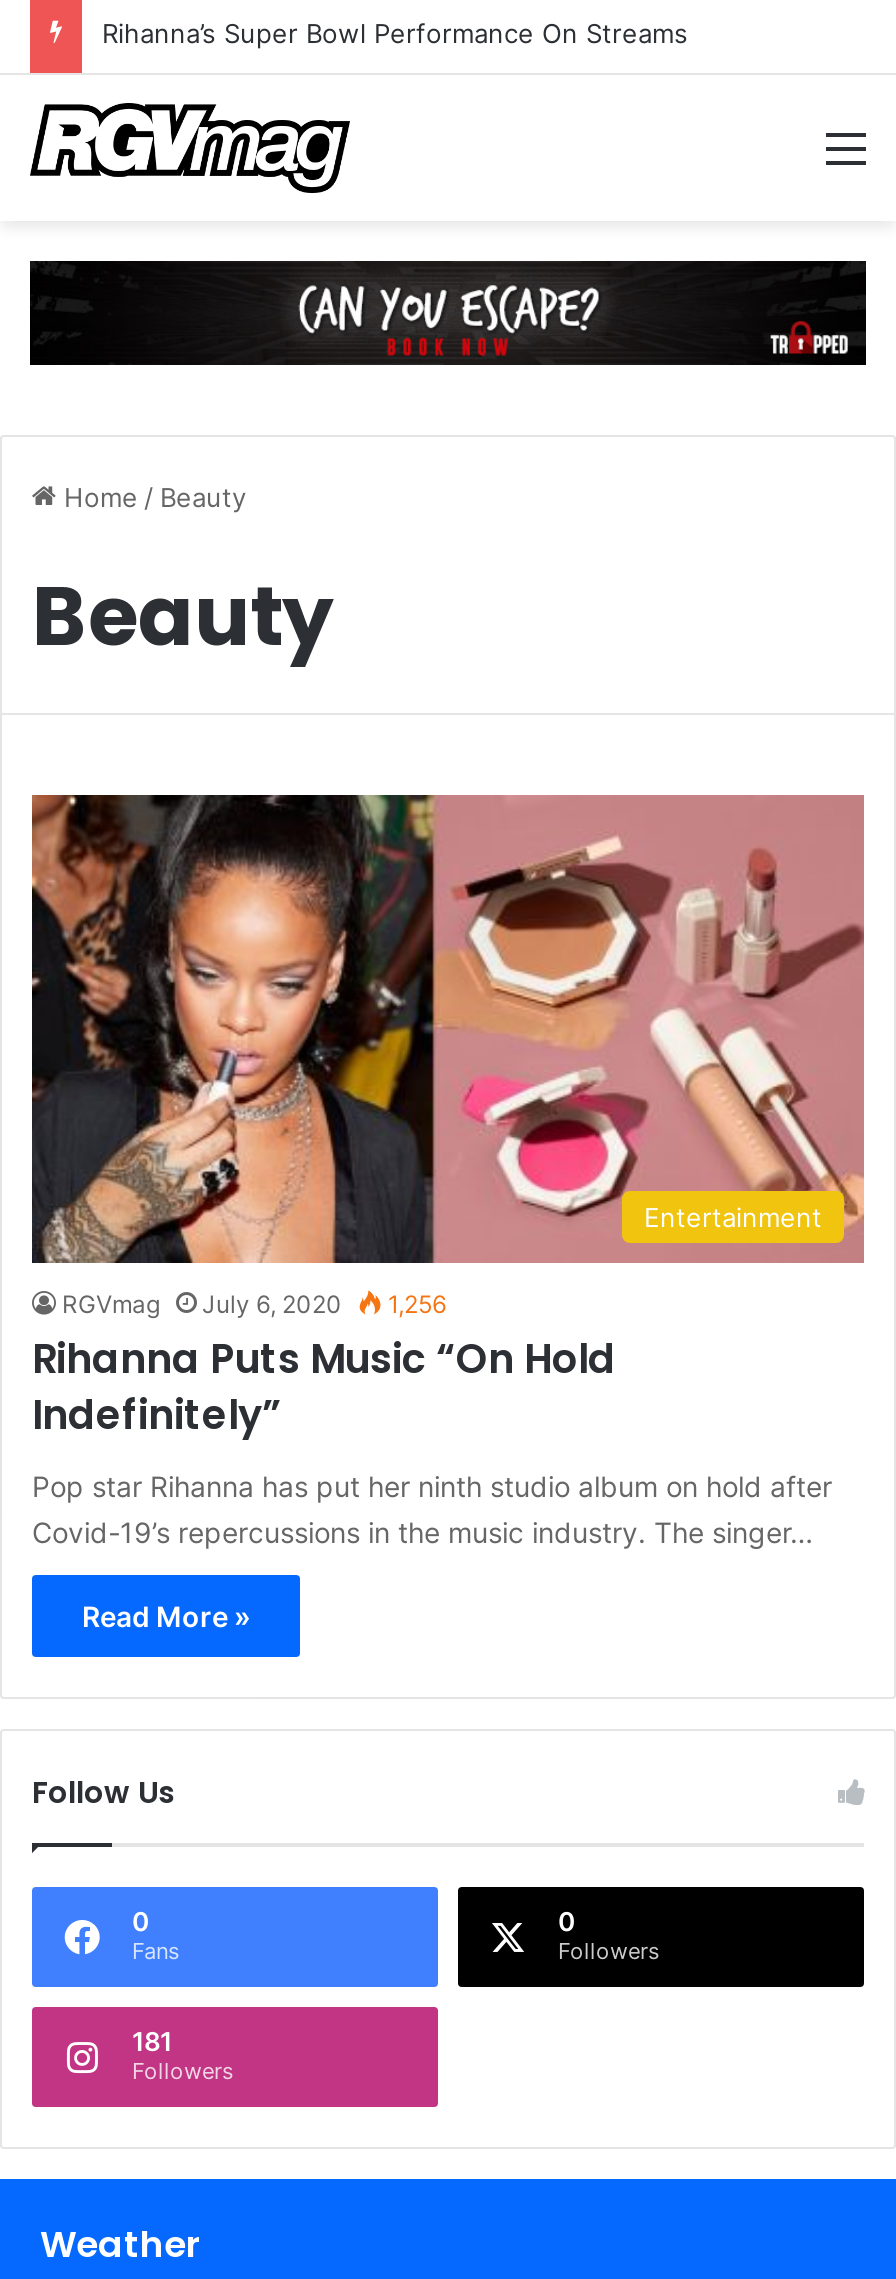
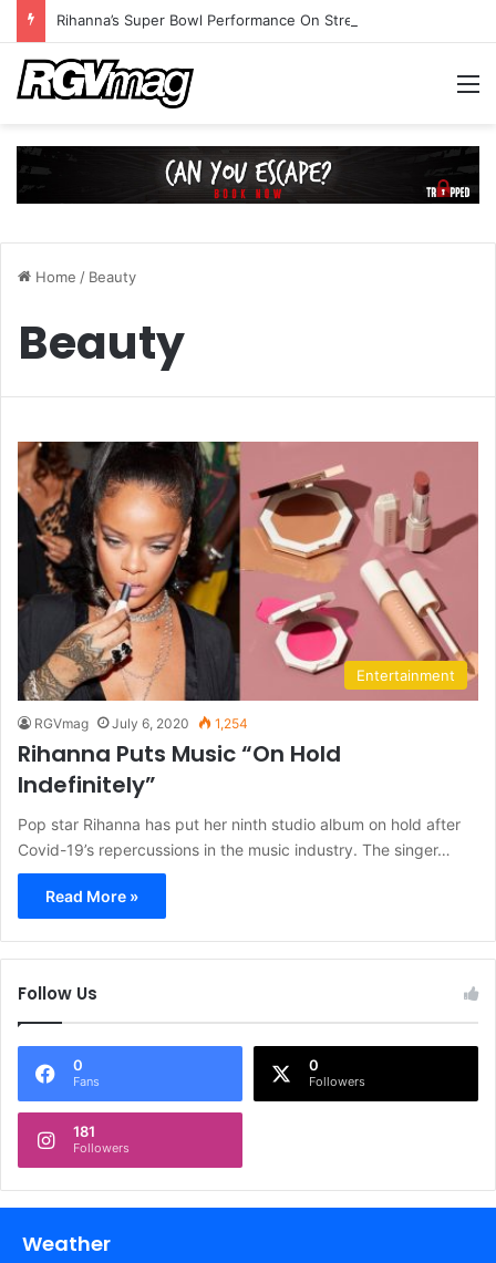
- RGVmag July 6, 2020 1,256
+ RGVmag July 6, 2020 1,254
